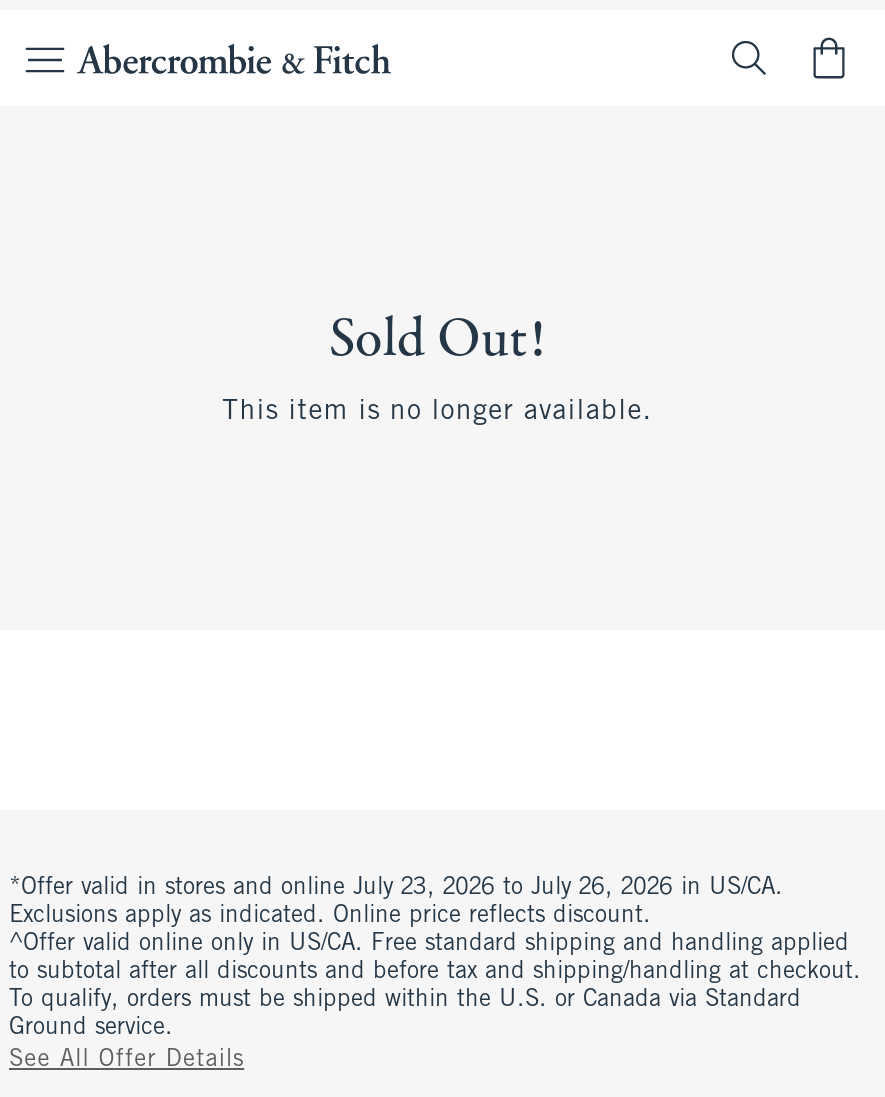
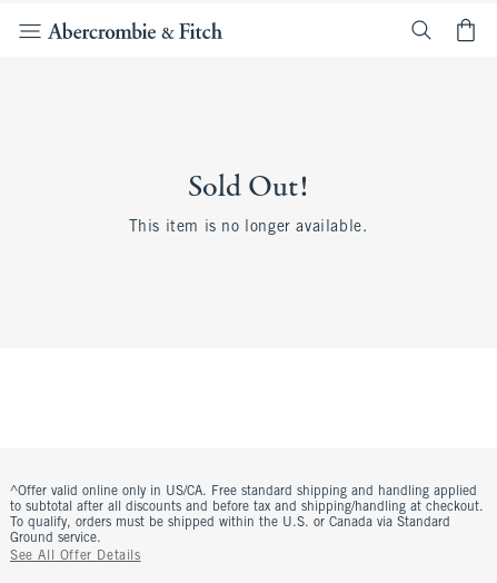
- *Offer valid in stores and online July 23, 2026 to July 26, 2026 in US/CA.
- Exclusions apply as indicated. Online price reflects discount.
